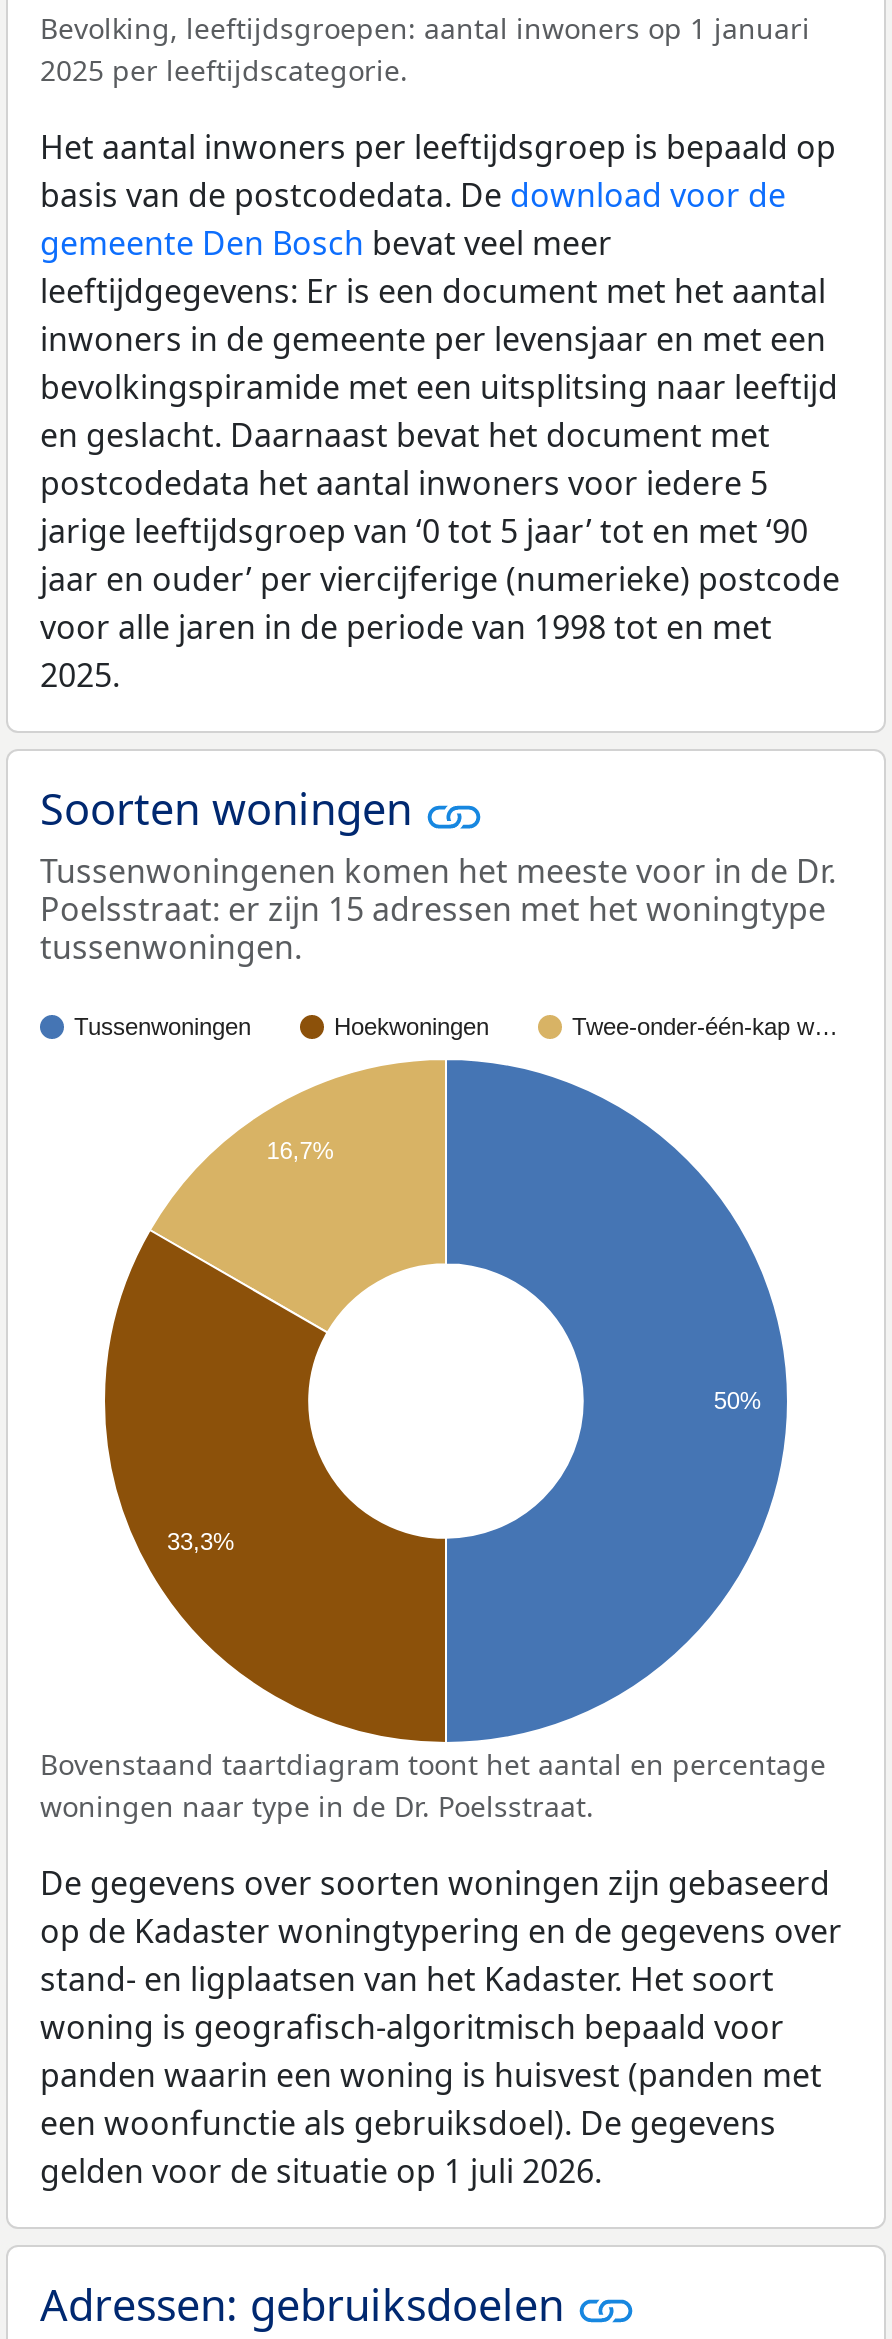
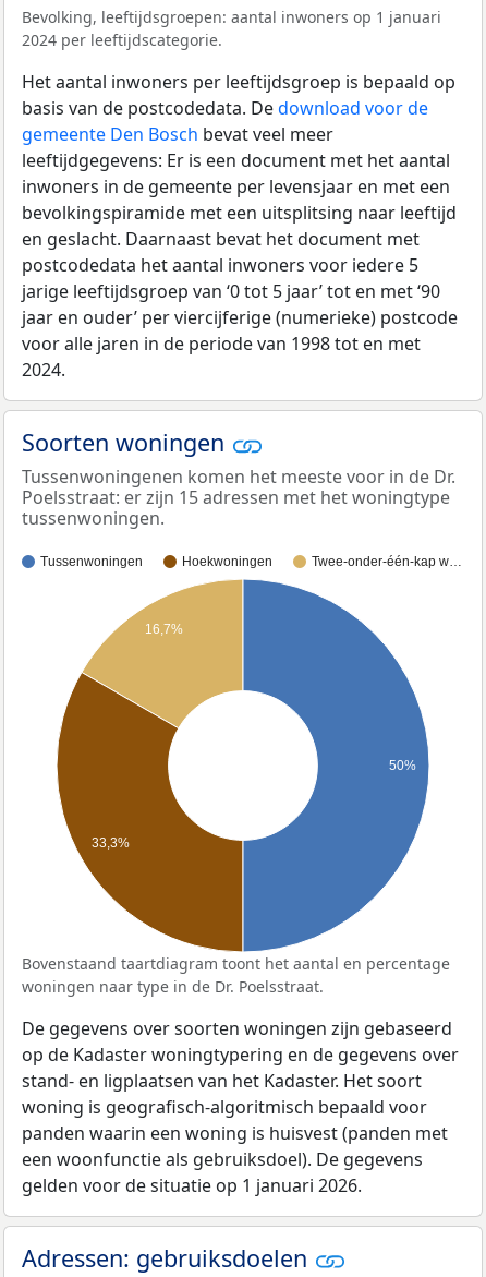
- 2025 per leeftijdscategorie.
+ 2024 per leeftijdscategorie.

- 2025.
+ 2024.

- gelden voor de situatie op 1 juli 2026.
+ gelden voor de situatie op 1 januari 2026.
